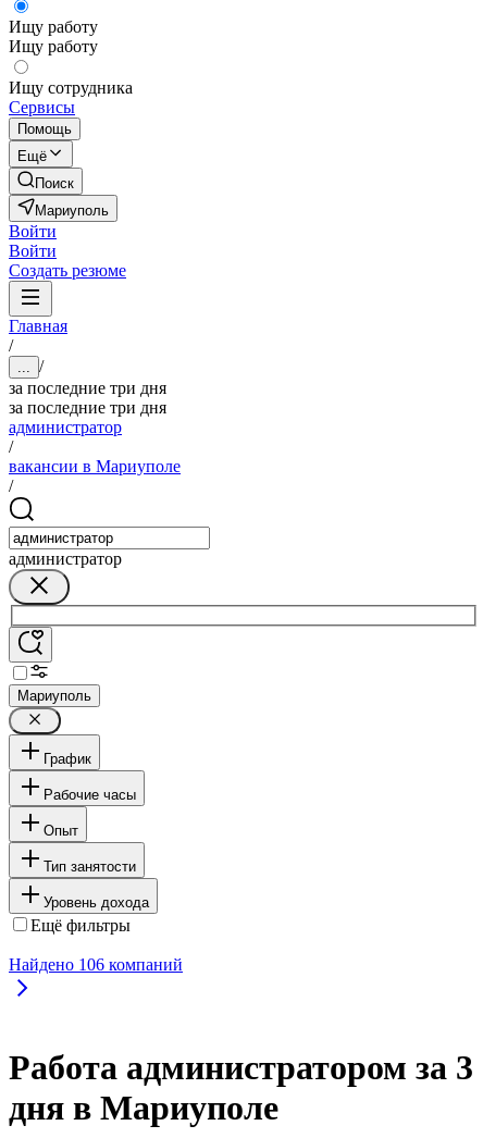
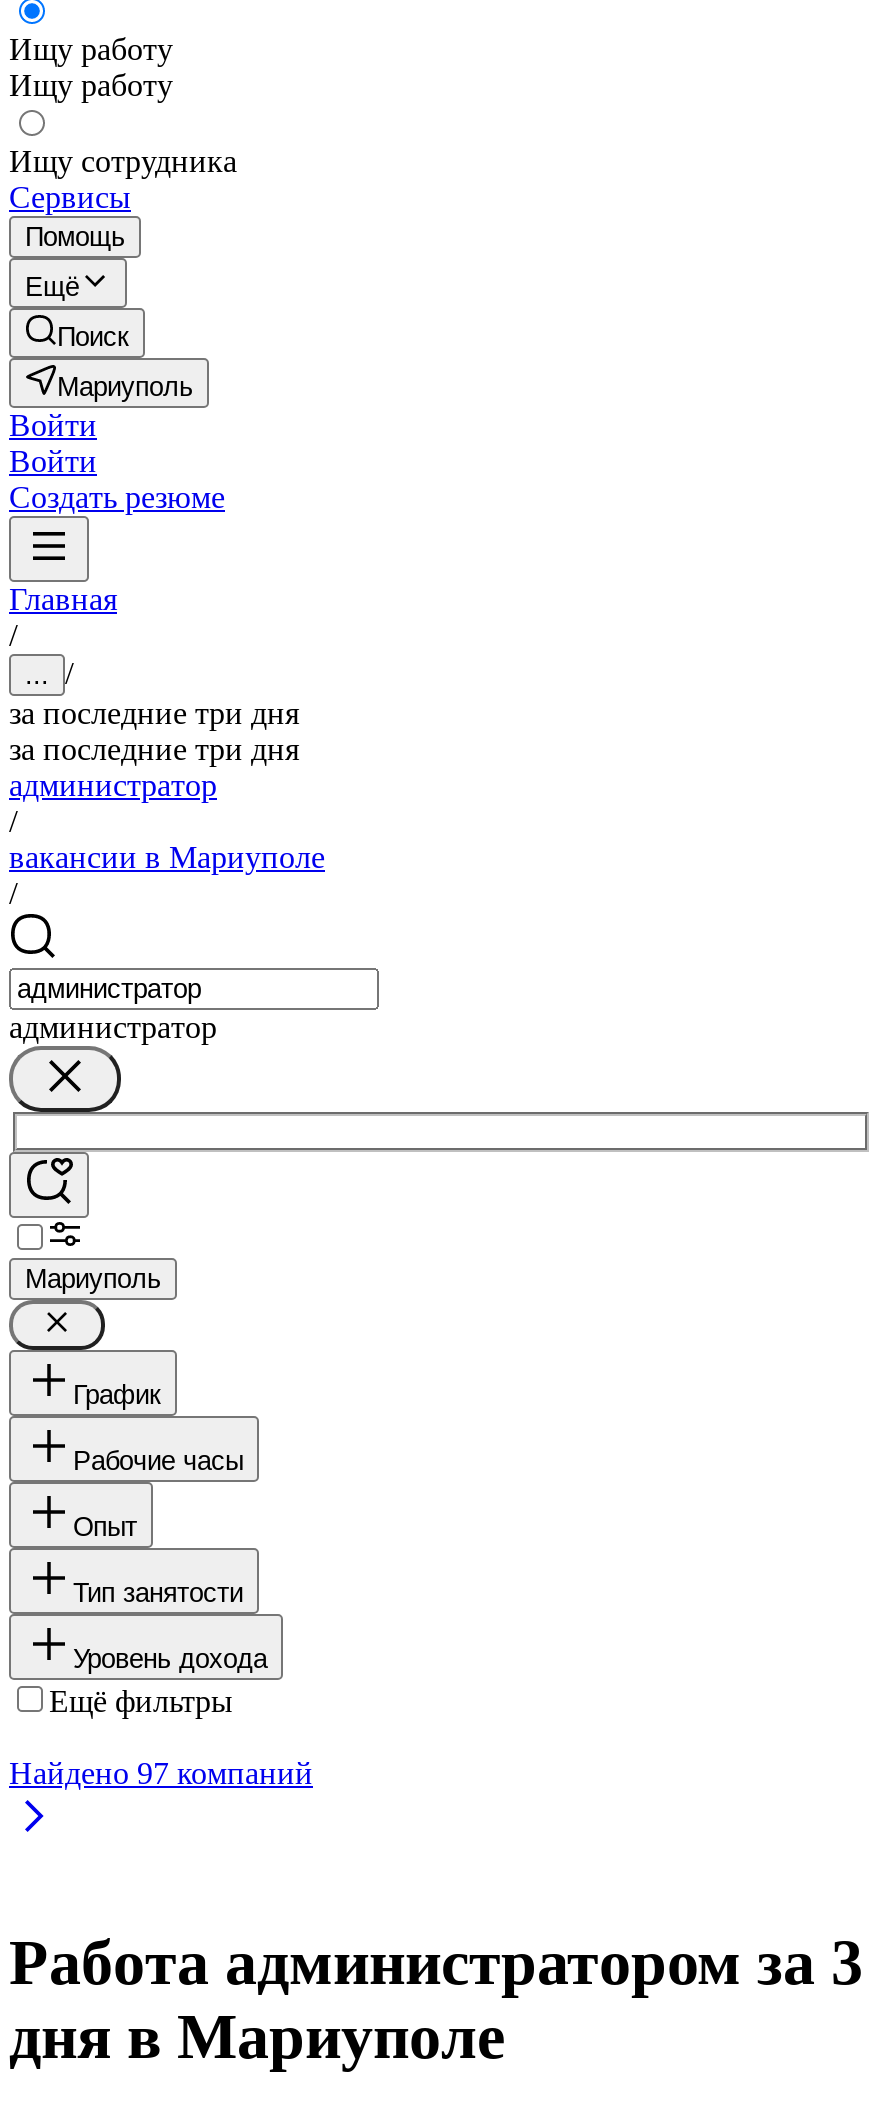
- Найдено 106 компаний
+ Найдено 97 компаний
